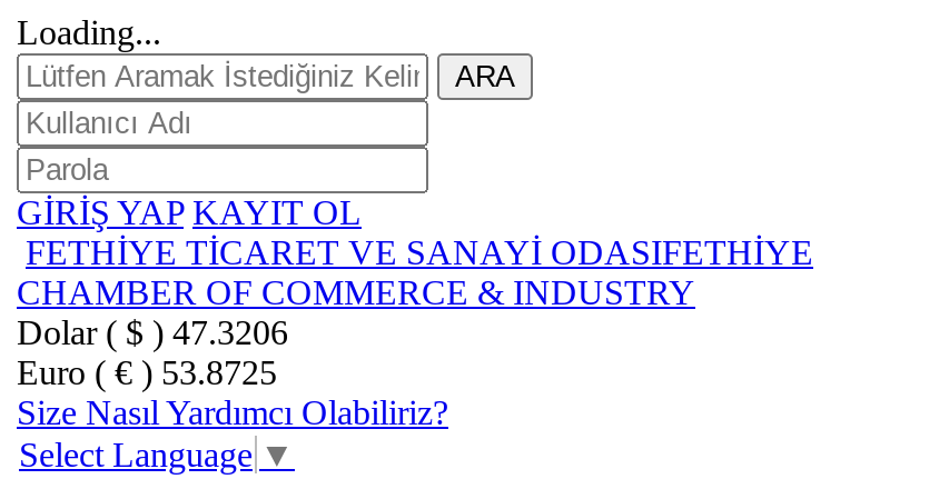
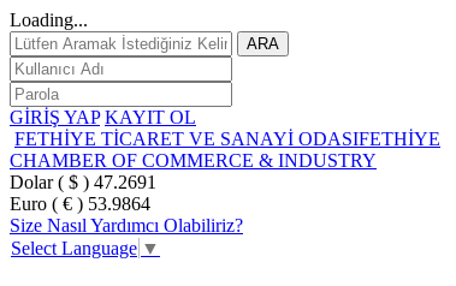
- Dolar ( $ ) 47.3206
+ Dolar ( $ ) 47.2691

- Euro ( € ) 53.8725
+ Euro ( € ) 53.9864
